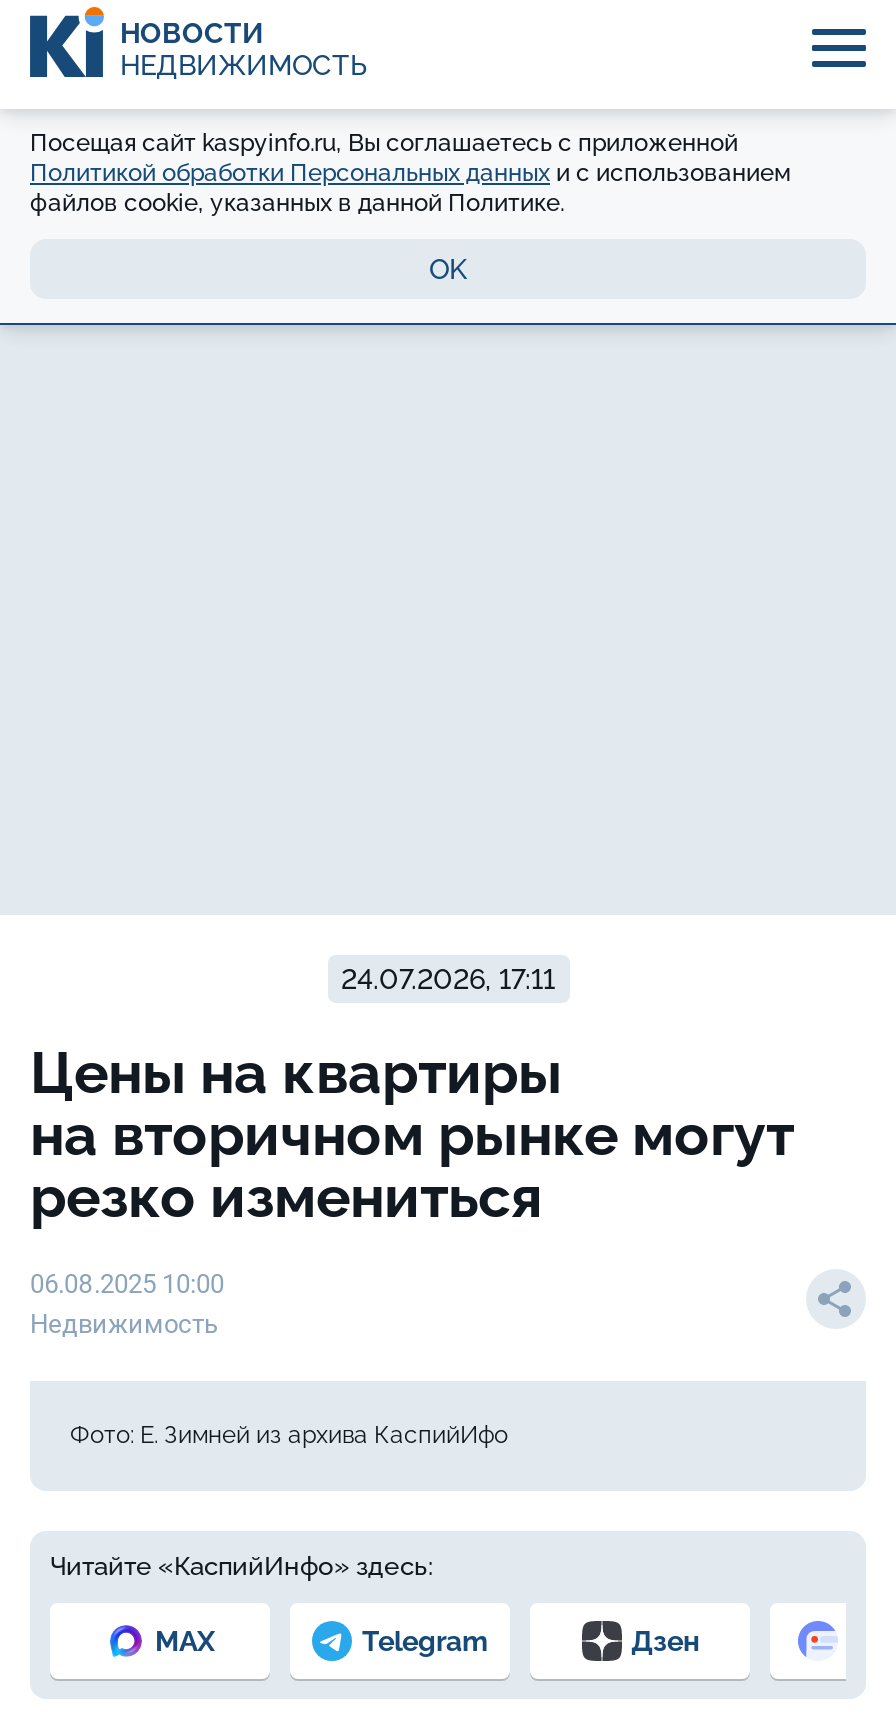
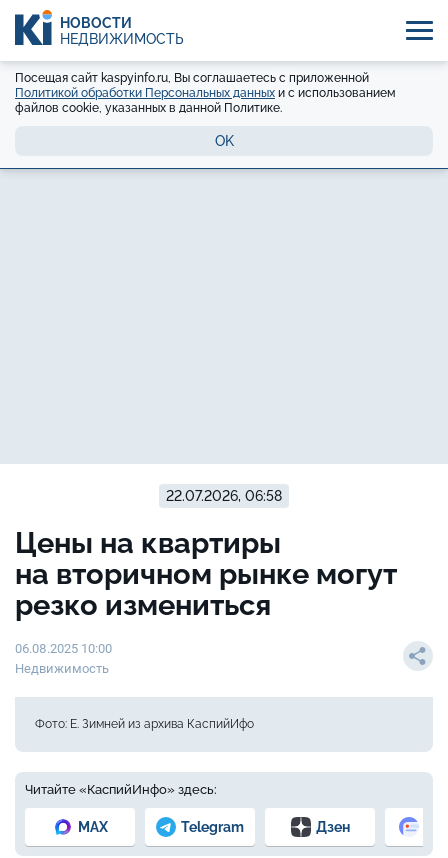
- 24.07.2026, 17:11
+ 22.07.2026, 06:58
